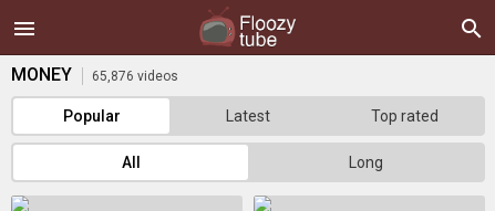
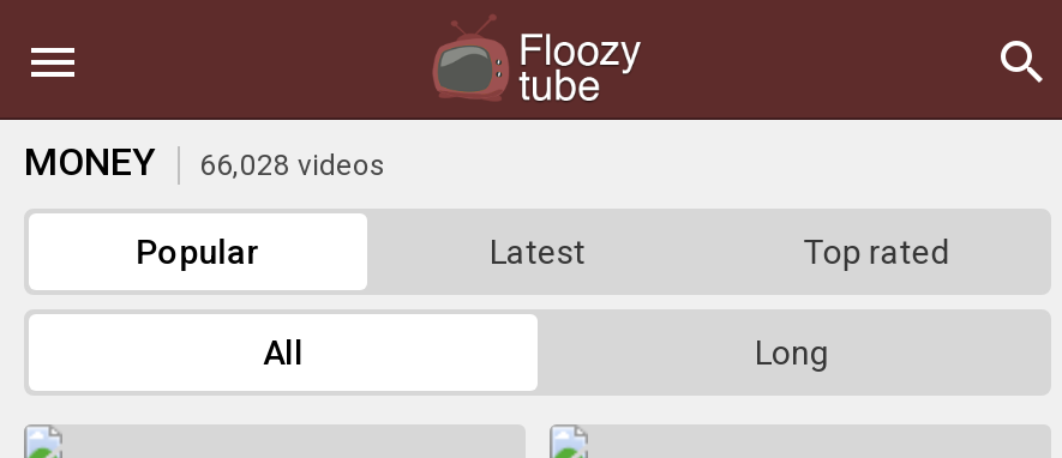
- MONEY 65,876 videos
+ MONEY 66,028 videos
